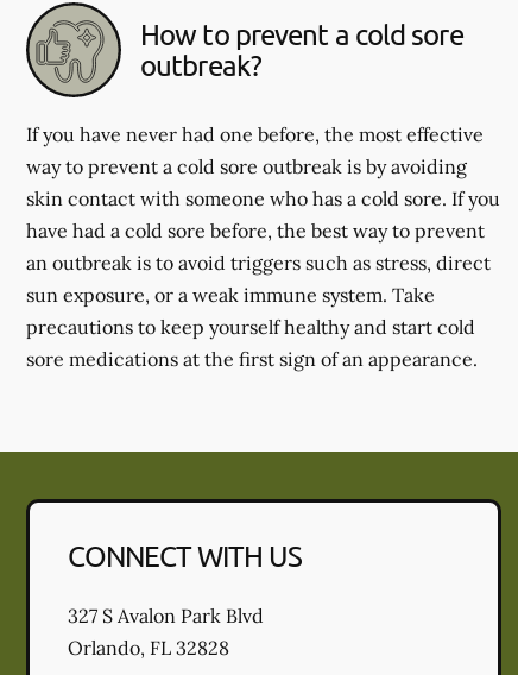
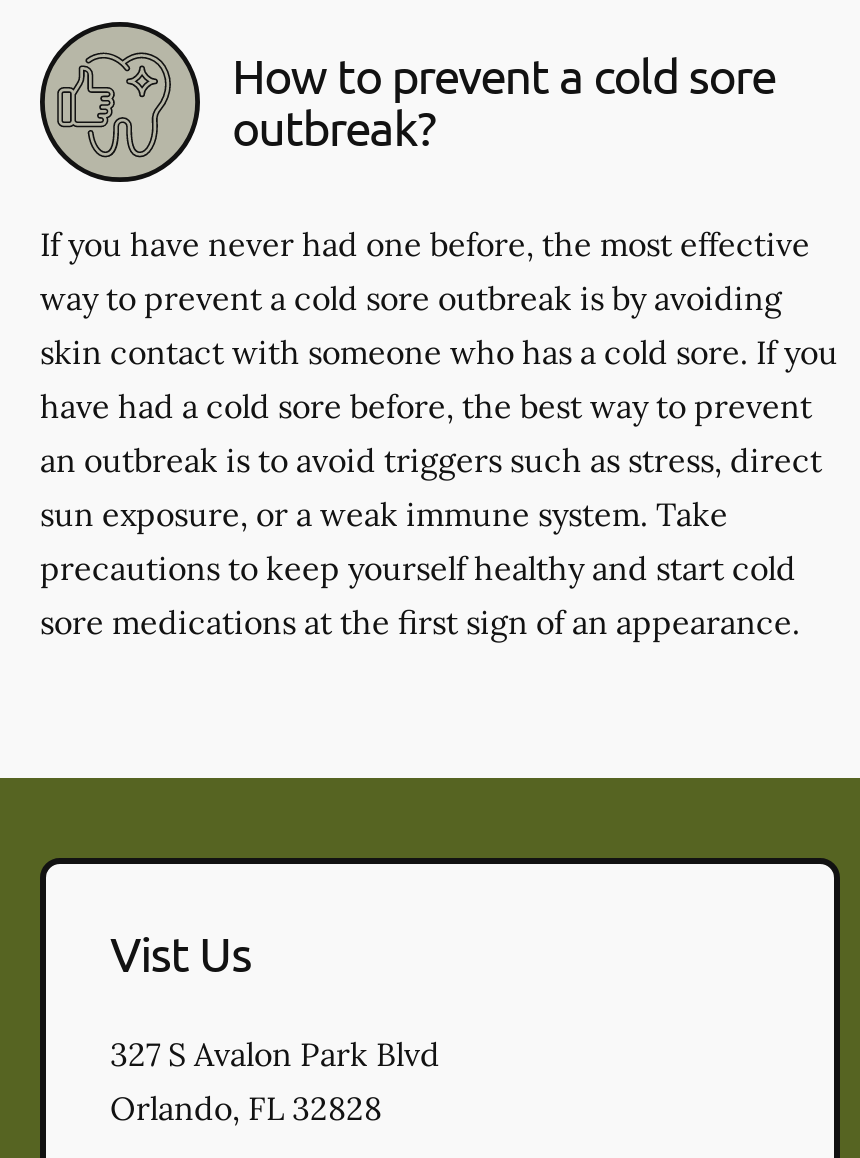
- CONNECT WITH US
+ Vist Us
